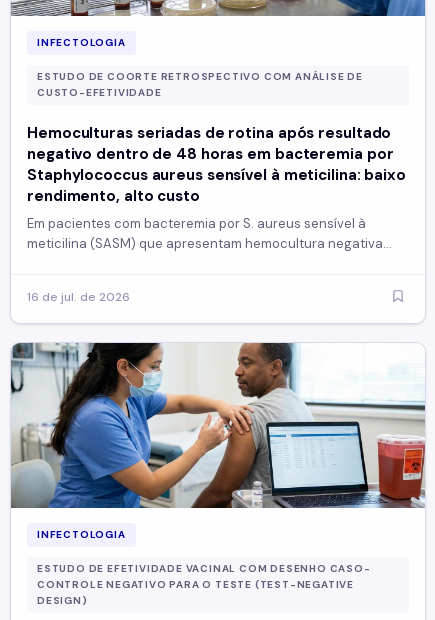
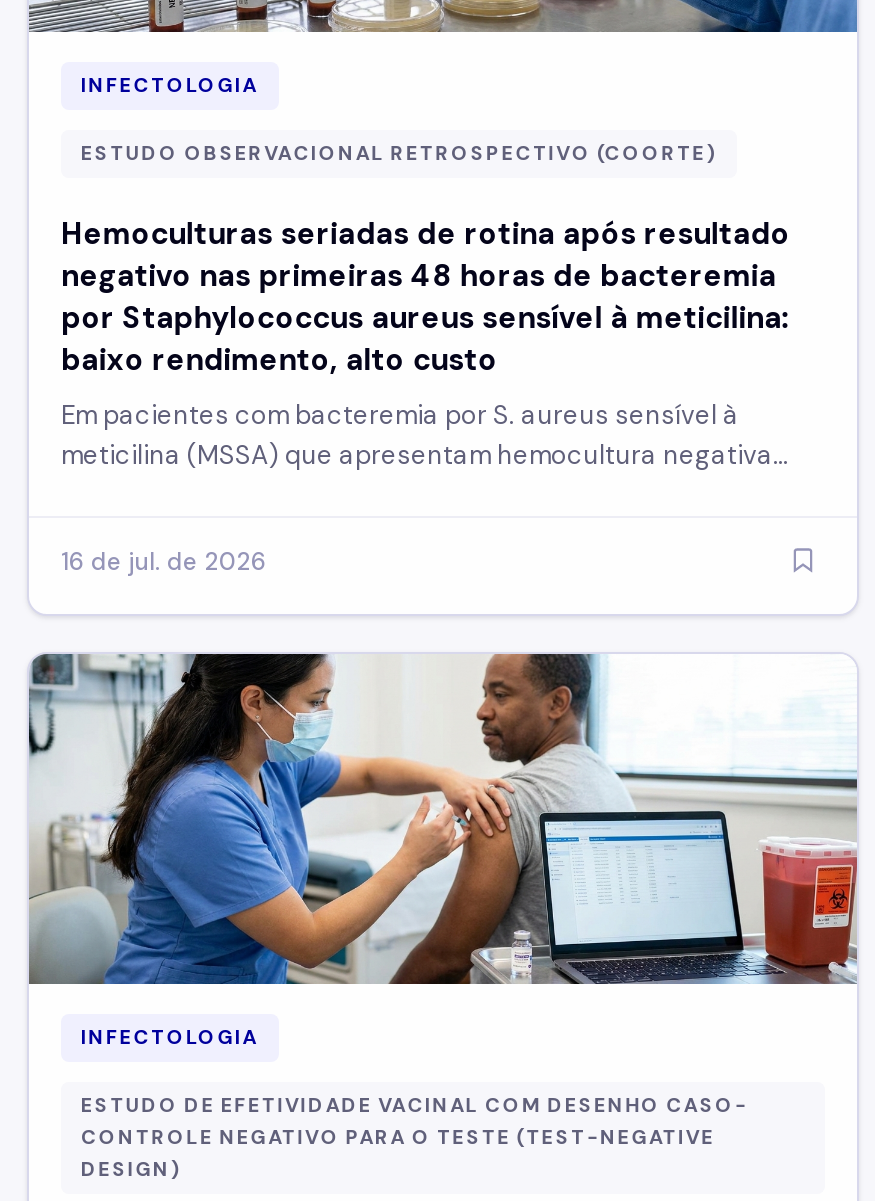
- ESTUDO DE COORTE RETROSPECTIVO COM ANÁLISE DE
- CUSTO-EFETIVIDADE
+ ESTUDO OBSERVACIONAL RETROSPECTIVO (COORTE)

- negativo dentro de 48 horas em bacteremia por
- Staphylococcus aureus sensível à meticilina: baixo
- rendimento, alto custo
+ negativo nas primeiras 48 horas de bacteremia
+ por Staphylococcus aureus sensível à meticilina:
+ baixo rendimento, alto custo

- meticilina (SASM) que apresentam hemocultura negativa
+ meticilina (MSSA) que apresentam hemocultura negativa
